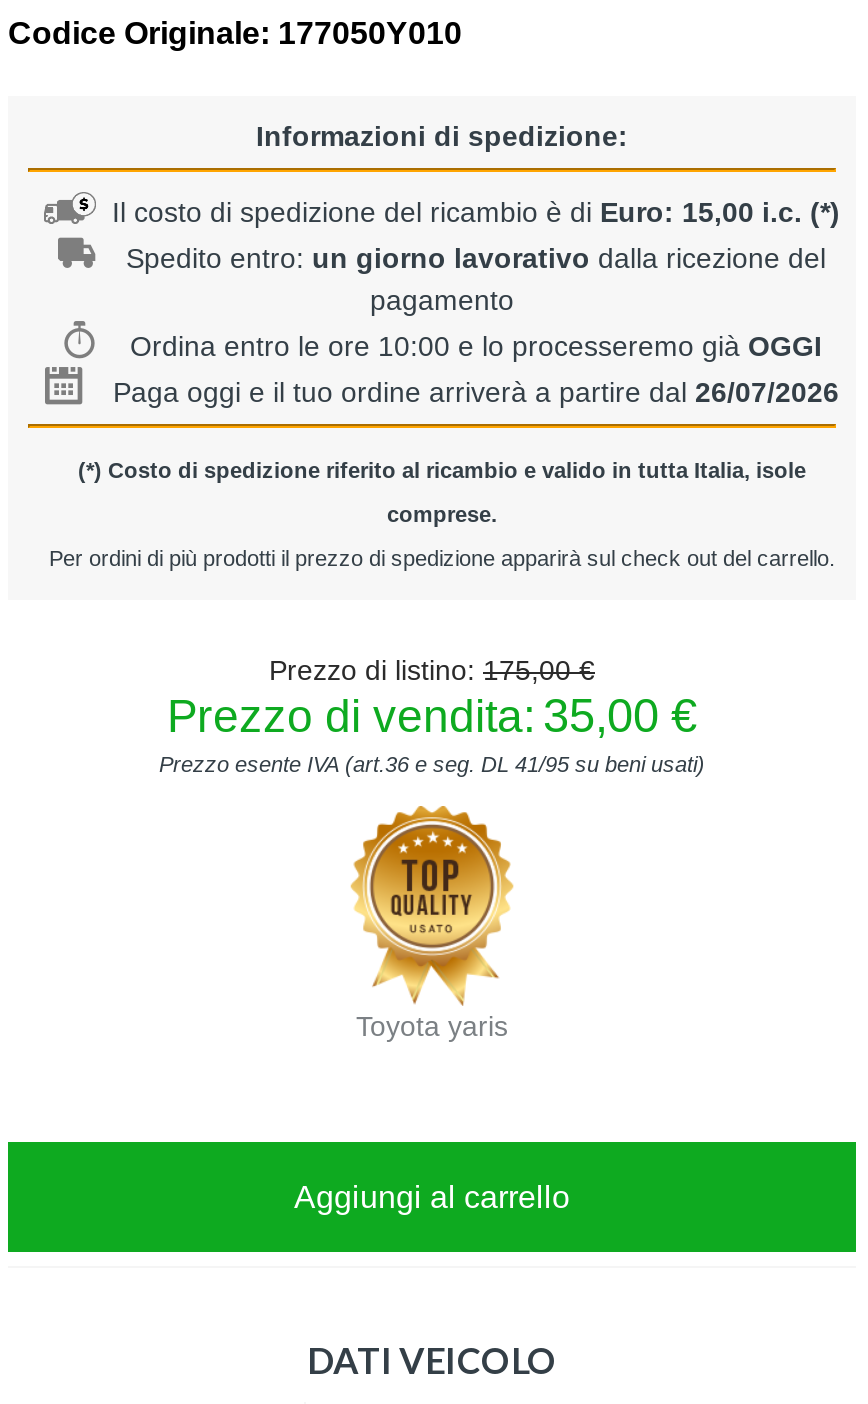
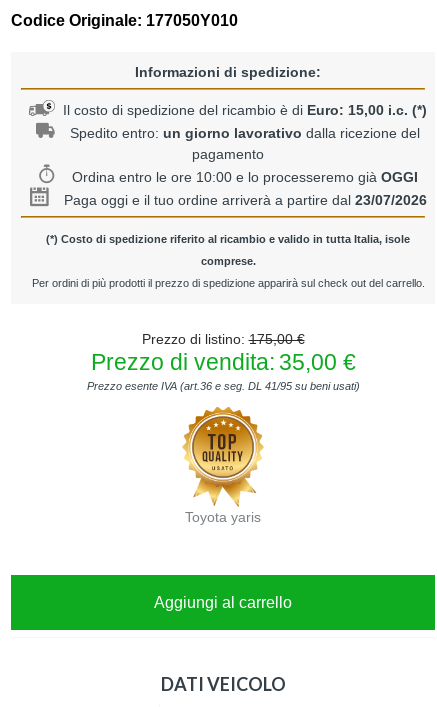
- Paga oggi e il tuo ordine arriverà a partire dal 26/07/2026
+ Paga oggi e il tuo ordine arriverà a partire dal 23/07/2026
